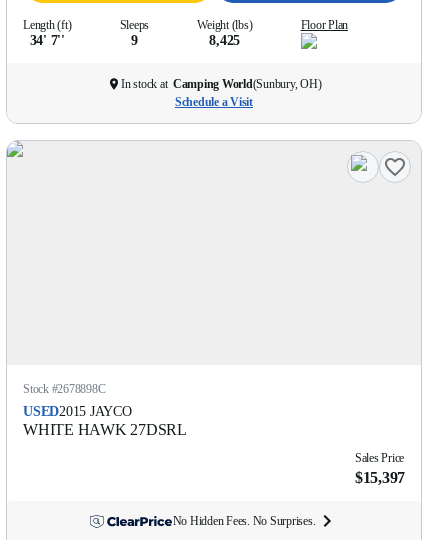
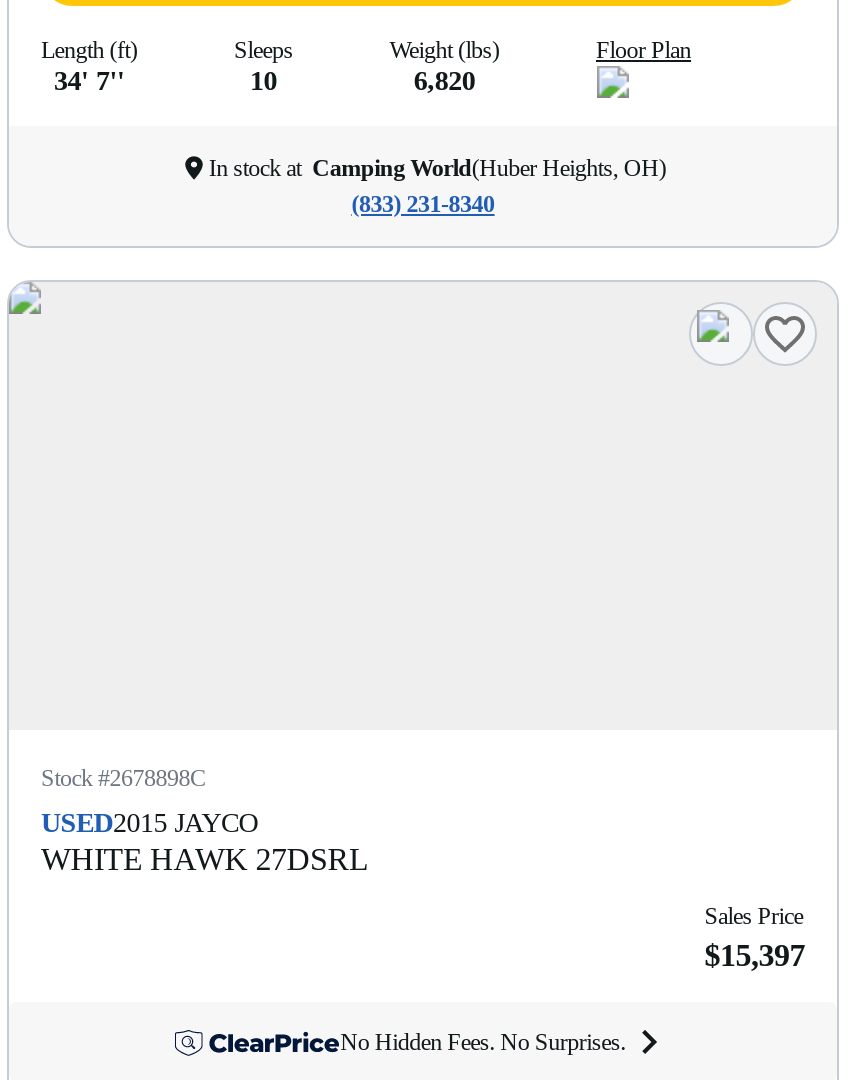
- 9
+ 10

- 8,425
+ 6,820

- In stock at Camping World(Sunbury, OH)
- Schedule a Visit
+ In stock at Camping World(Huber Heights, OH)
+ (833) 231-8340
